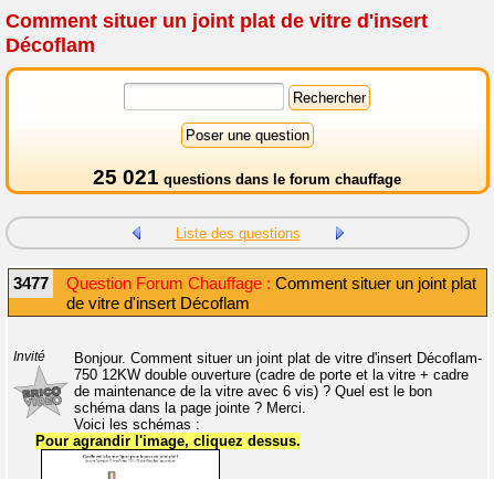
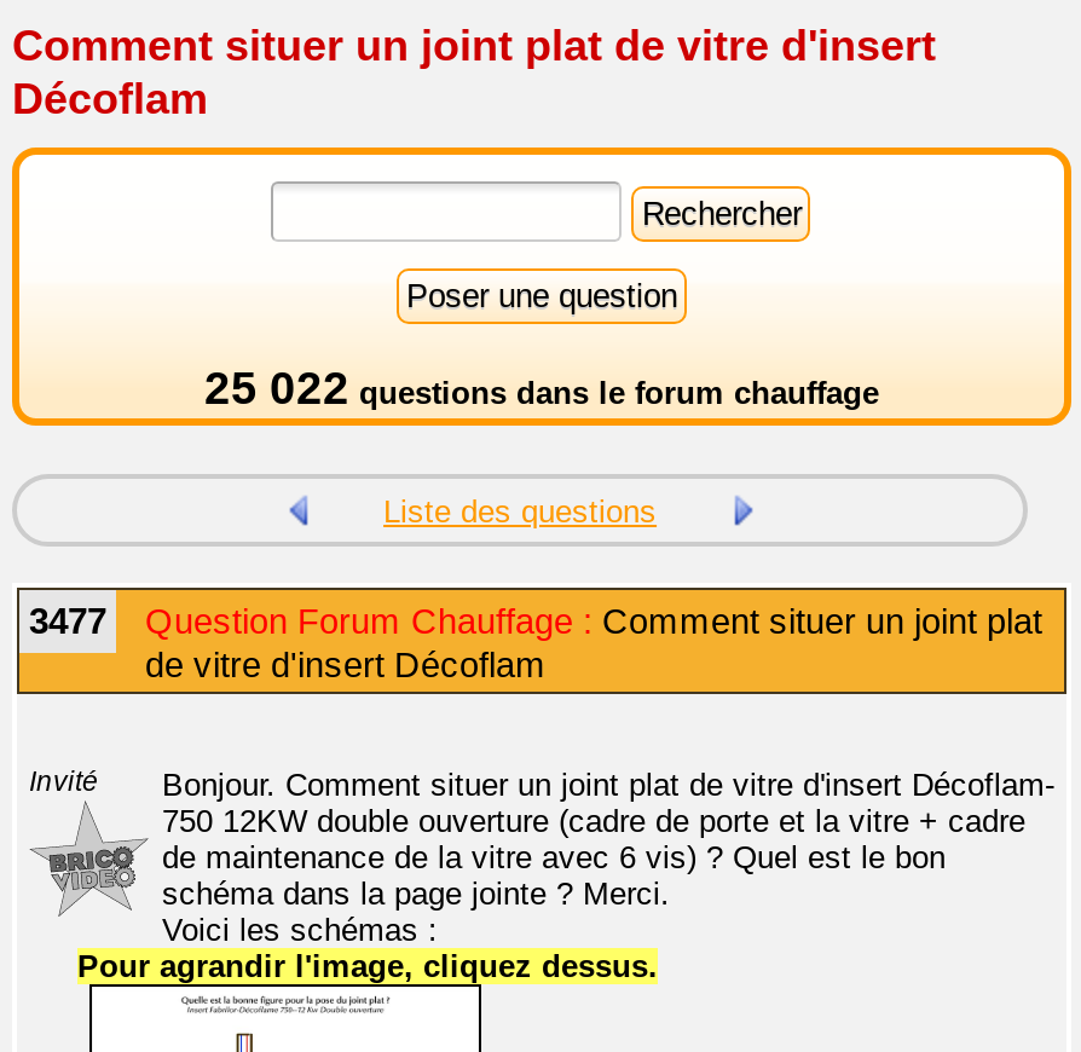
- 25 021 questions dans le forum chauffage
+ 25 022 questions dans le forum chauffage
